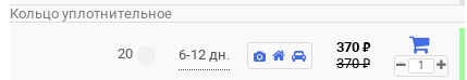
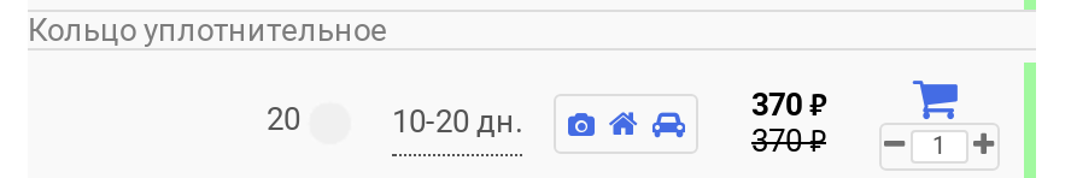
- 6-12 дн.
+ 10-20 дн.
